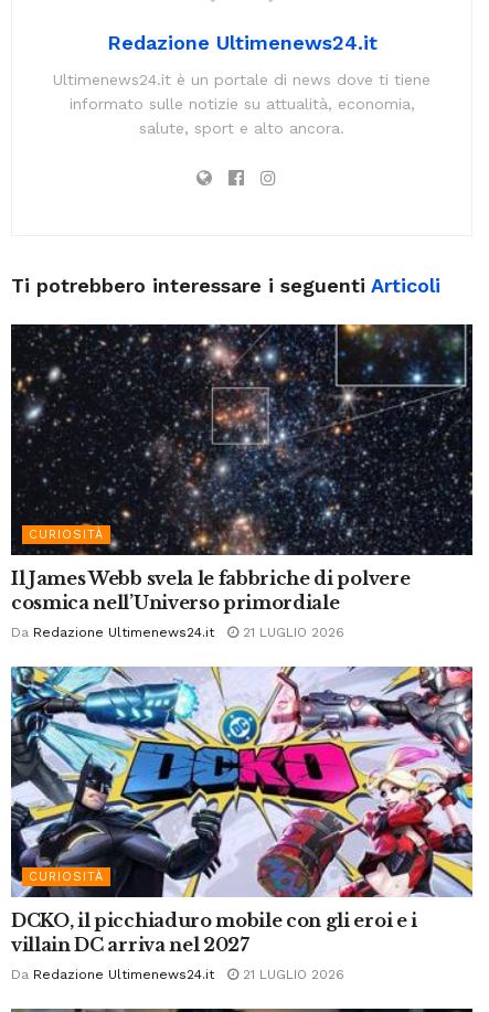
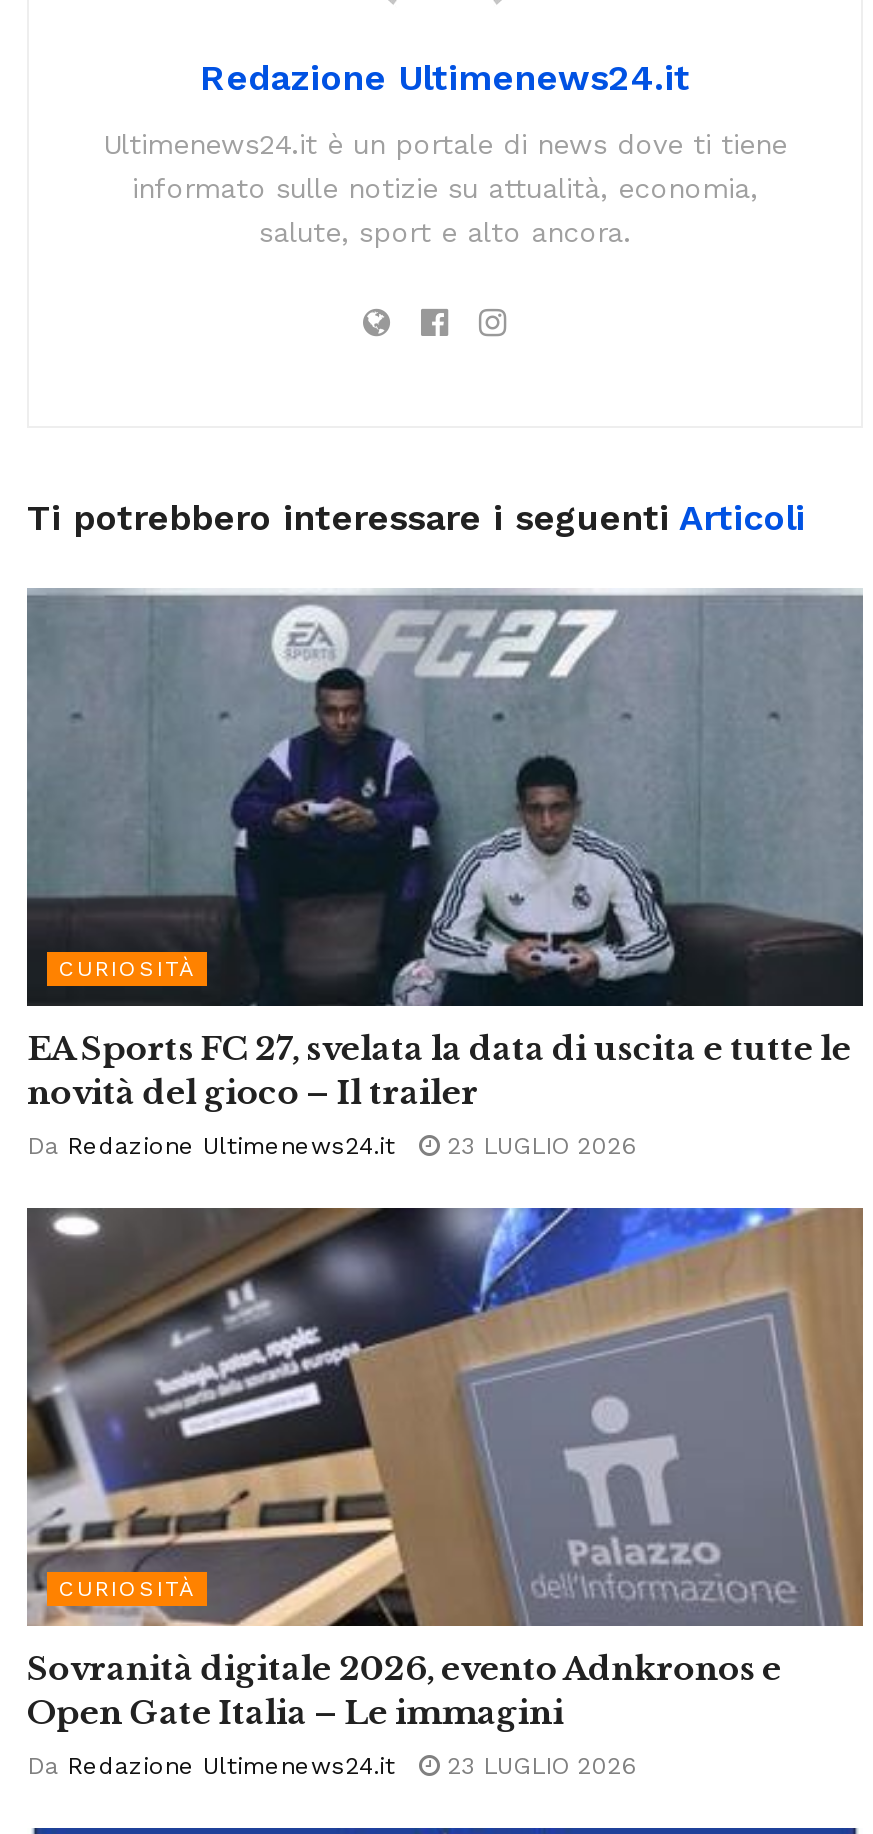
- [image]
- Il James Webb svela le fabbriche di polvere
- cosmica nell’Universo primordiale
+ [image]
+ EA Sports FC 27, svelata la data di uscita e tutte le
+ novità del gioco – Il trailer

- Da Redazione Ultimenews24.it 21 LUGLIO 2026
+ Da Redazione Ultimenews24.it 23 LUGLIO 2026

- [image]
- DCKO, il picchiaduro mobile con gli eroi e i
- villain DC arriva nel 2027
+ [image]
+ Sovranità digitale 2026, evento Adnkronos e
+ Open Gate Italia – Le immagini

- Da Redazione Ultimenews24.it 21 LUGLIO 2026
+ Da Redazione Ultimenews24.it 23 LUGLIO 2026
